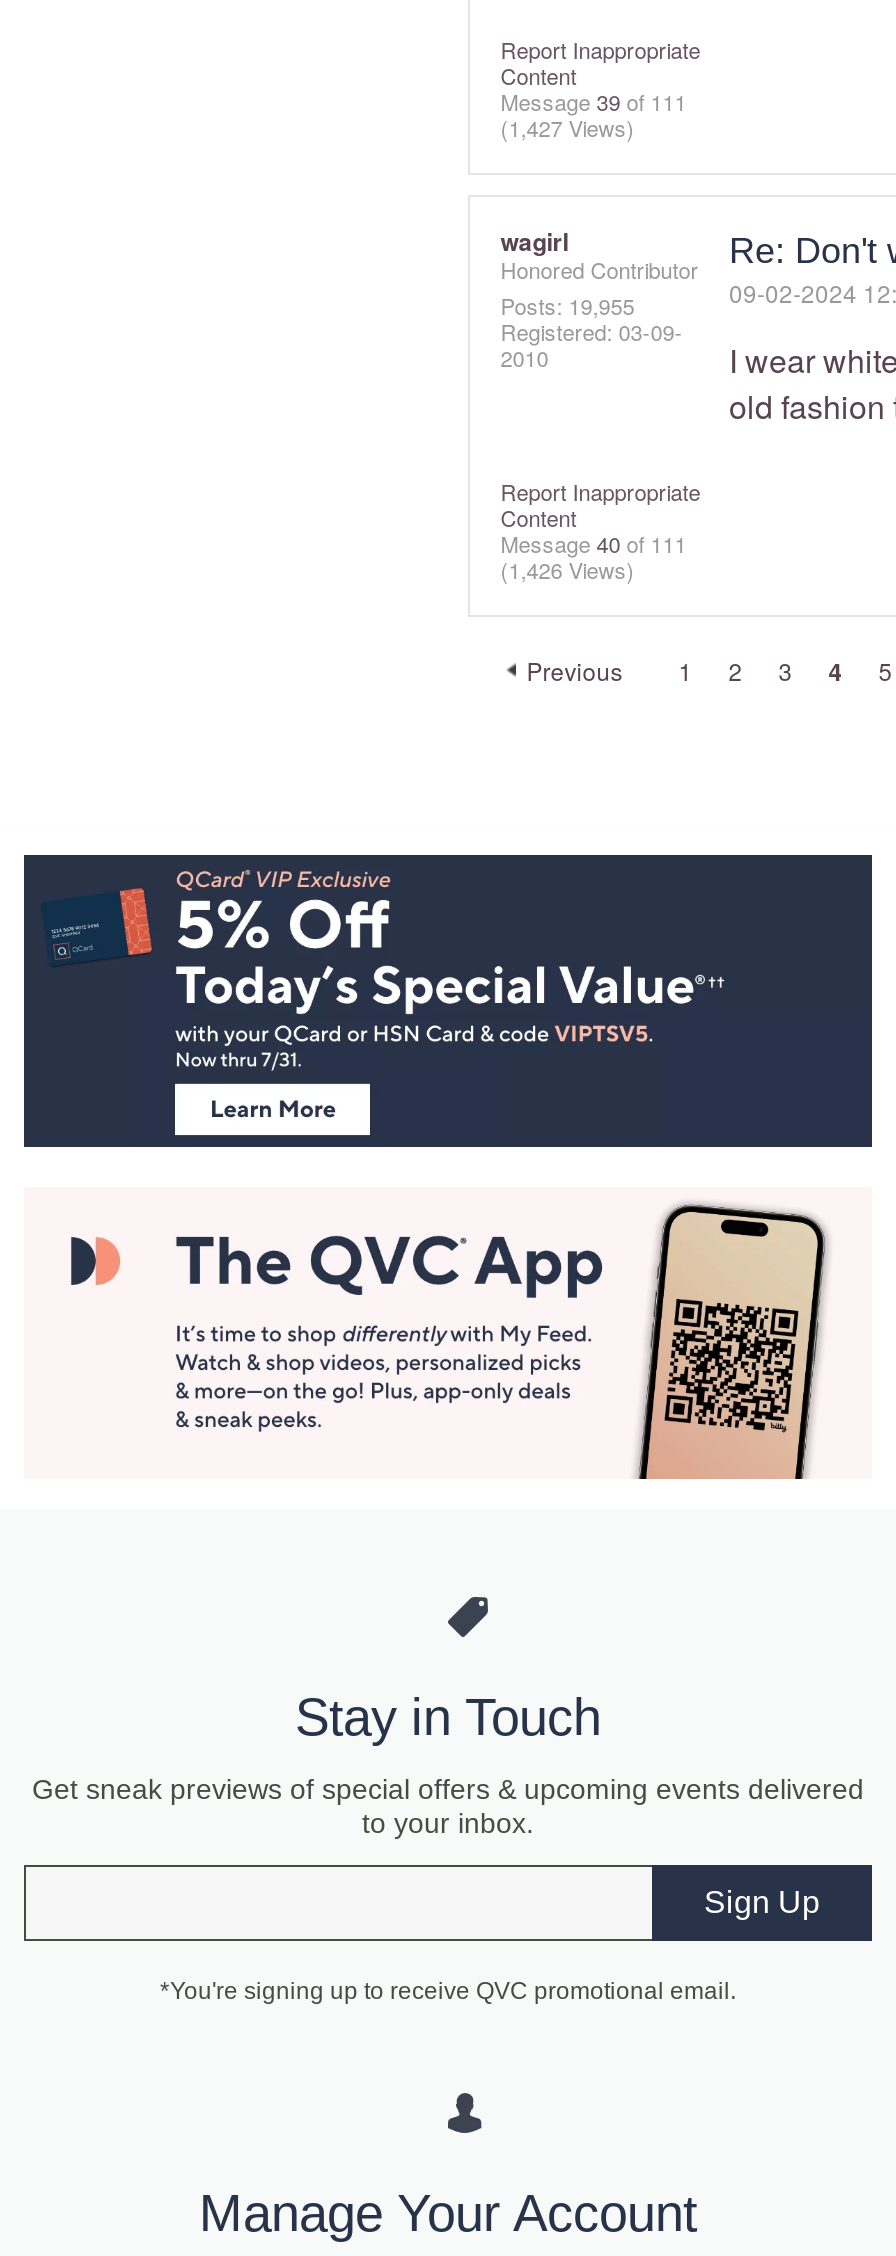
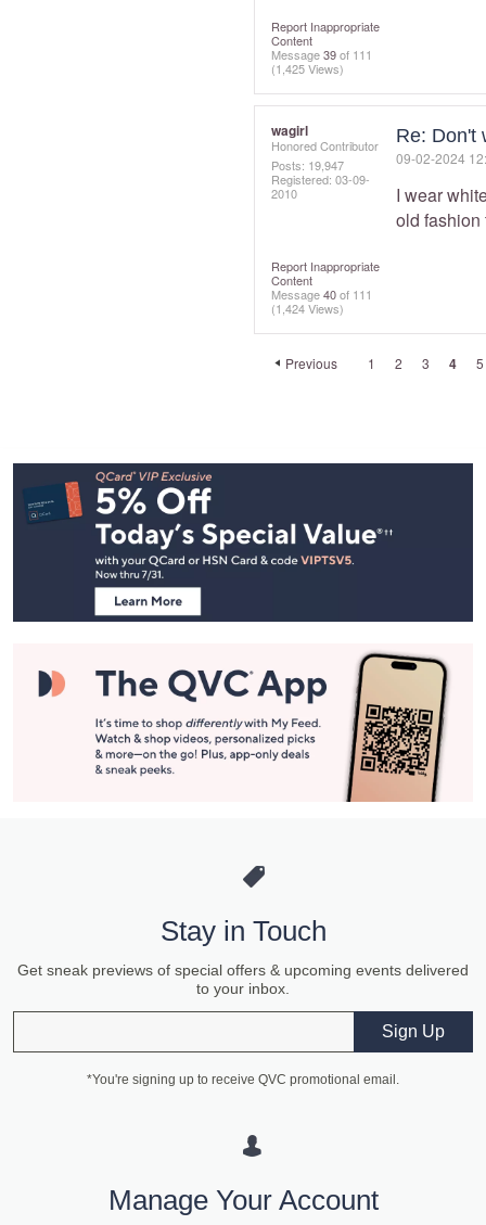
- (1,427 Views)
+ (1,425 Views)

- Posts: 19,955
+ Posts: 19,947

- (1,426 Views)
+ (1,424 Views)
